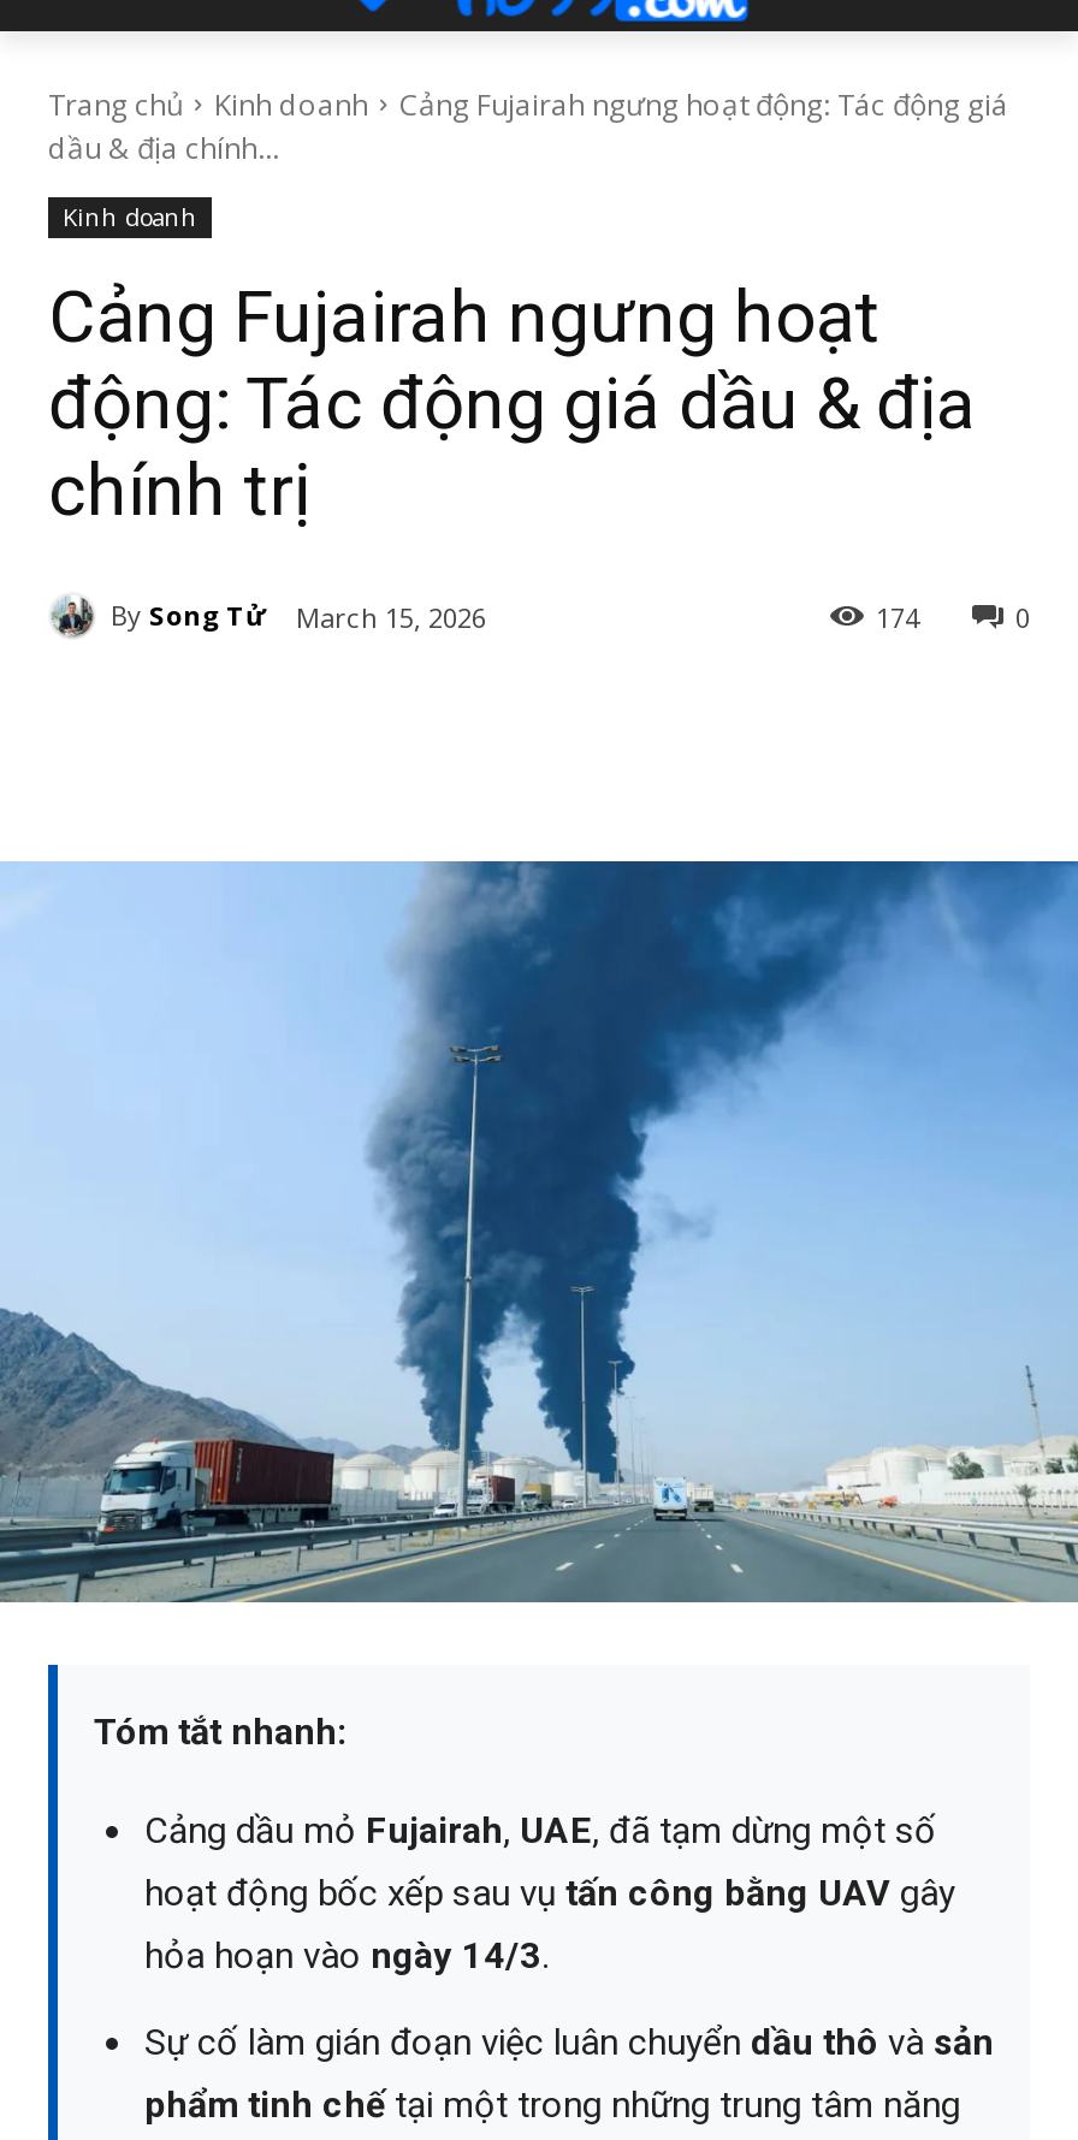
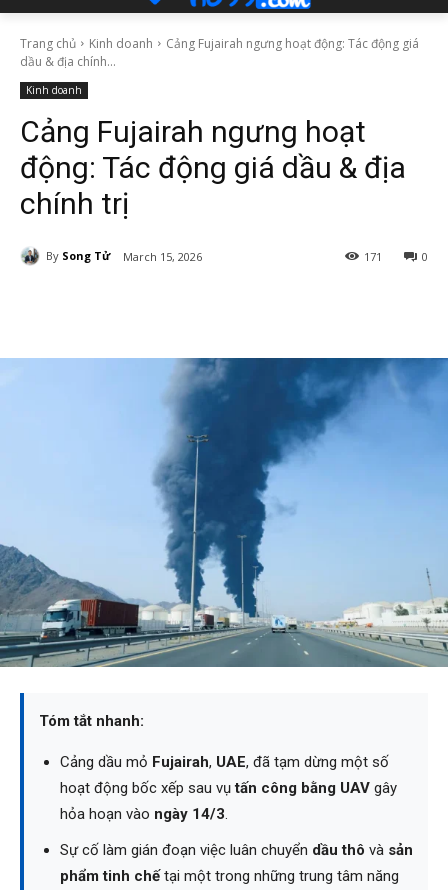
- 174
+ 171
